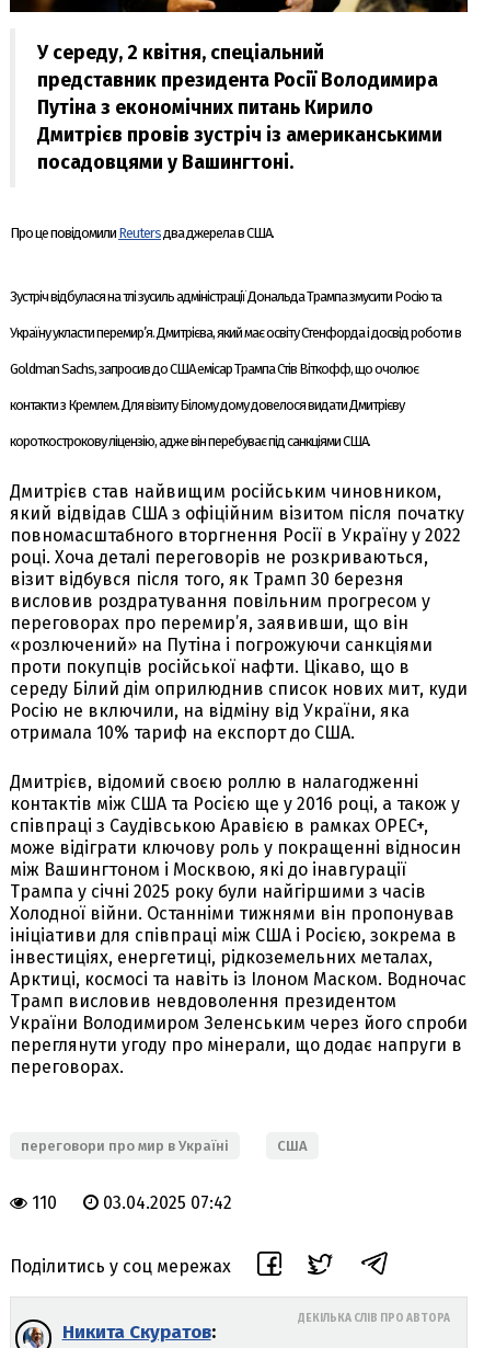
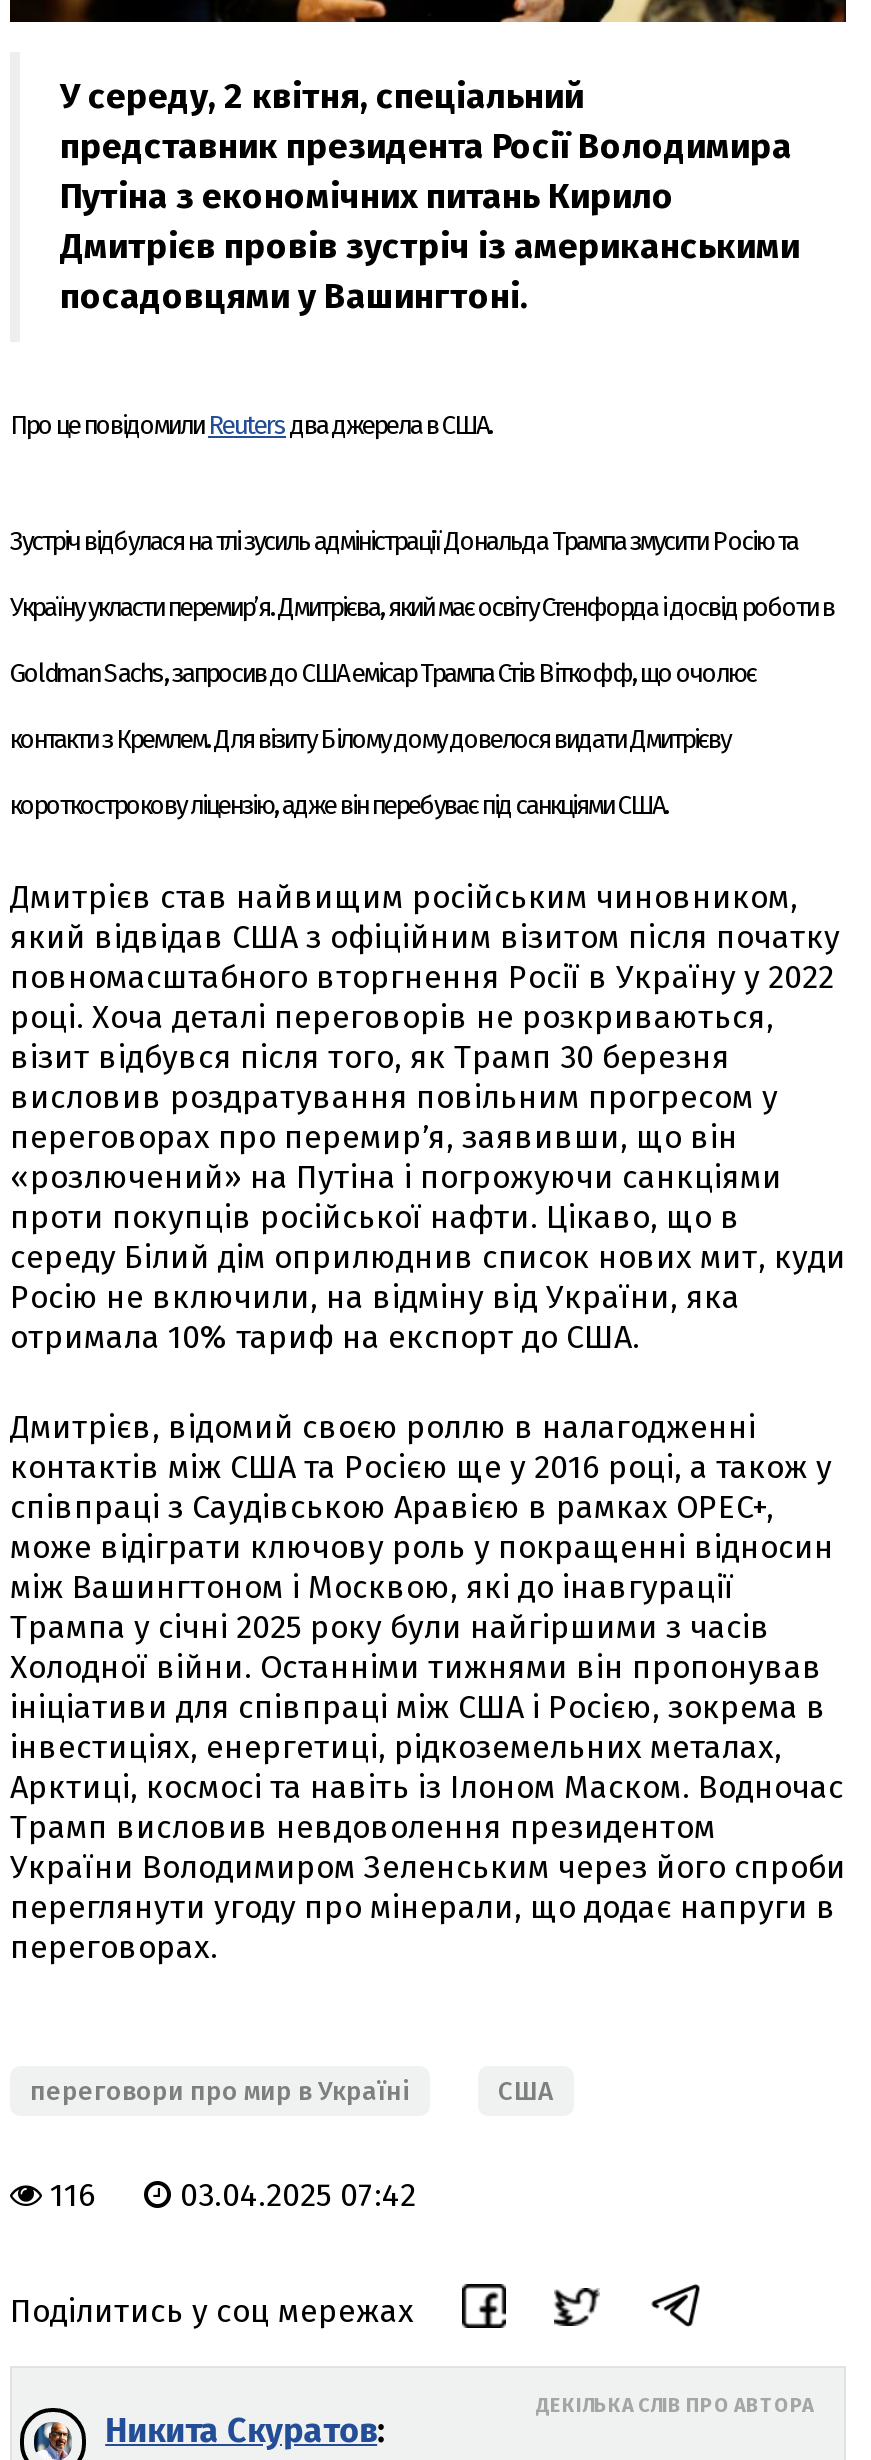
- 110 03.04.2025 07:42
+ 116 03.04.2025 07:42
